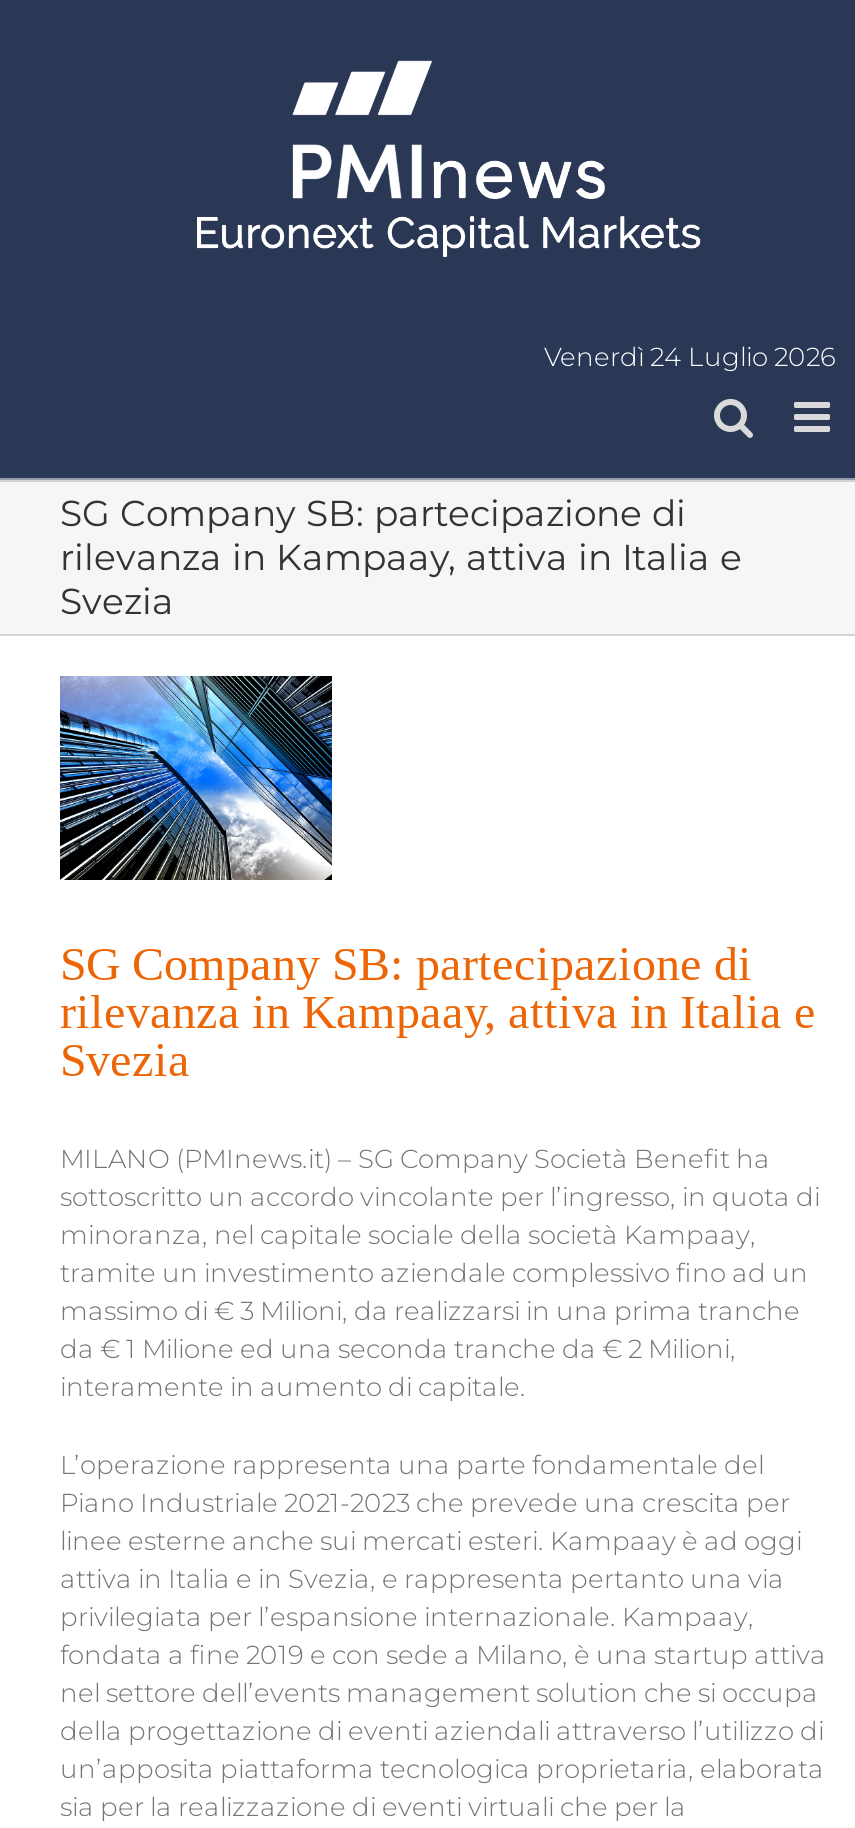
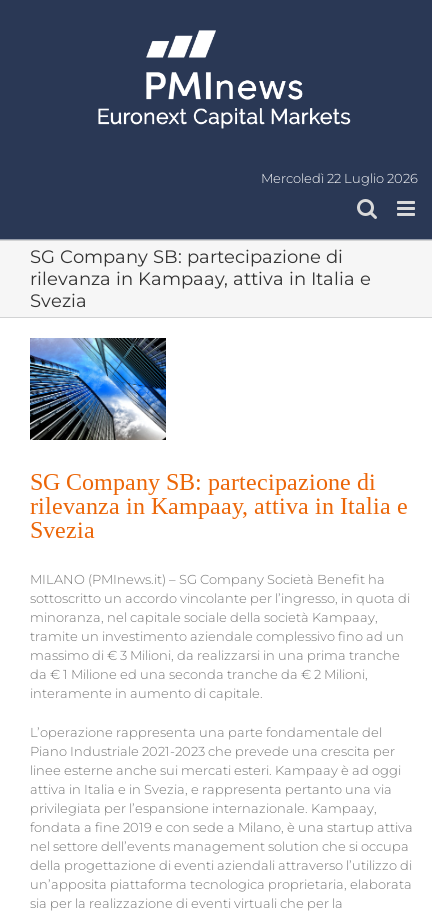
- Venerdì 24 Luglio 2026
+ Mercoledì 22 Luglio 2026
